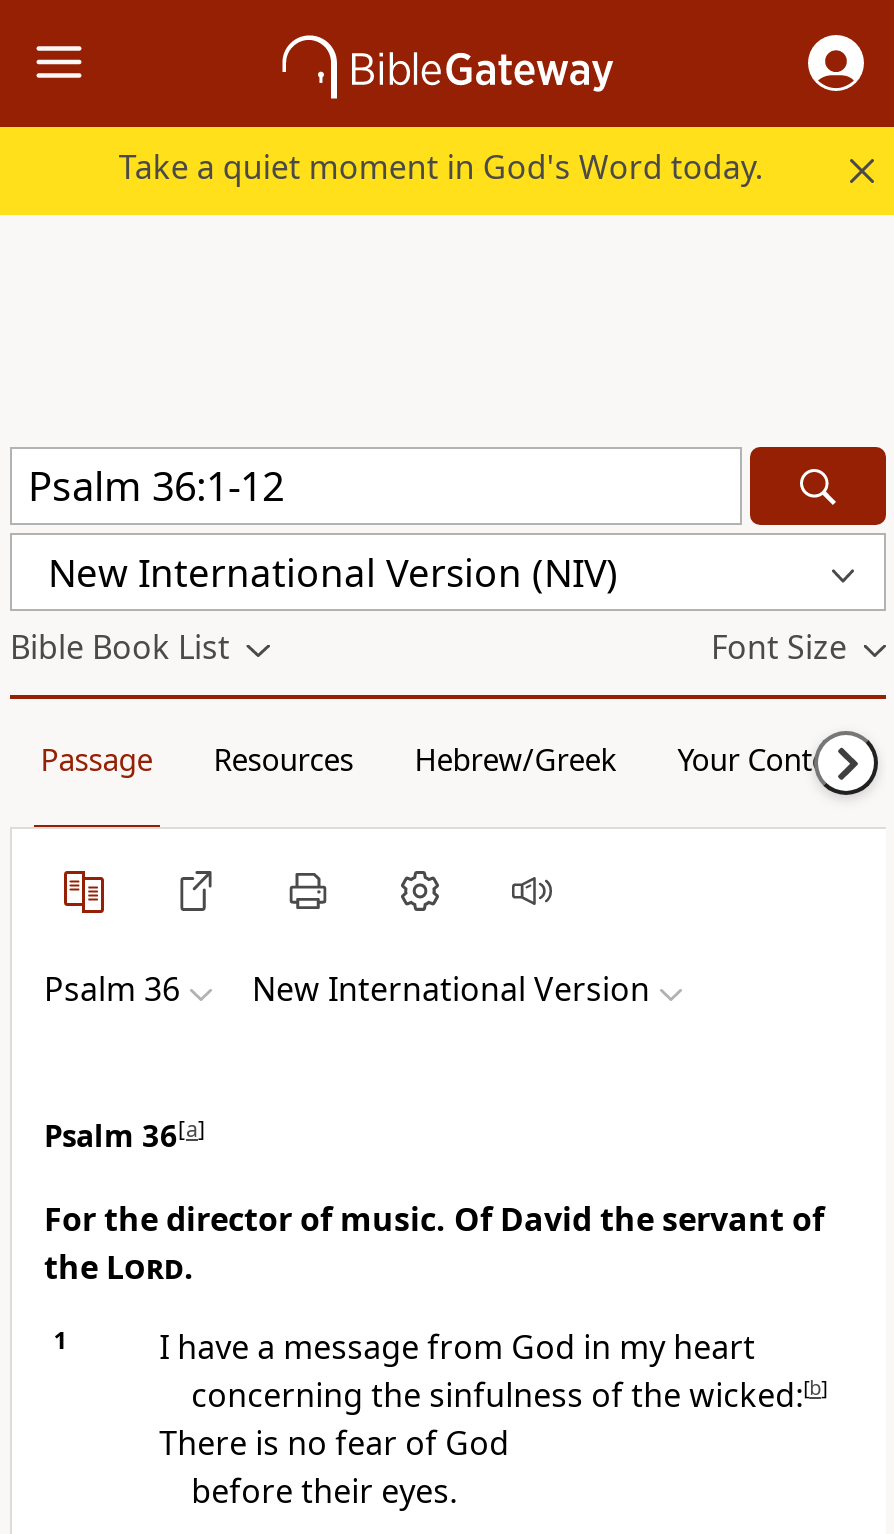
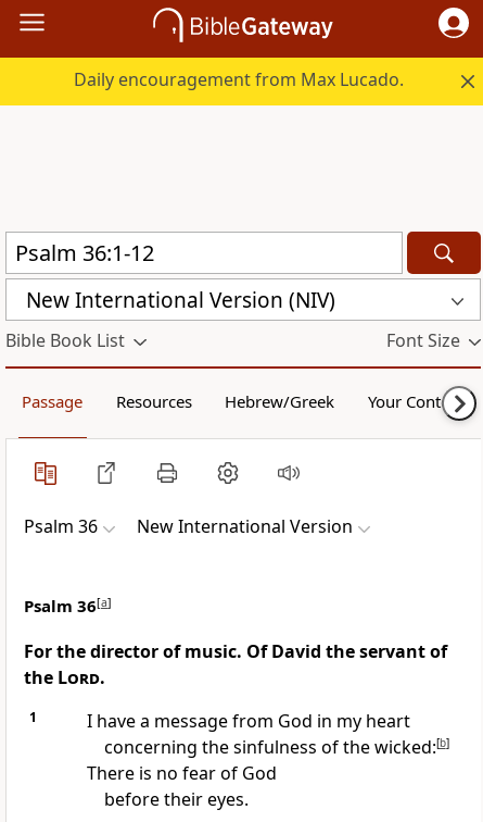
- Take a quiet moment in God's Word today.
+ Daily encouragement from Max Lucado.
